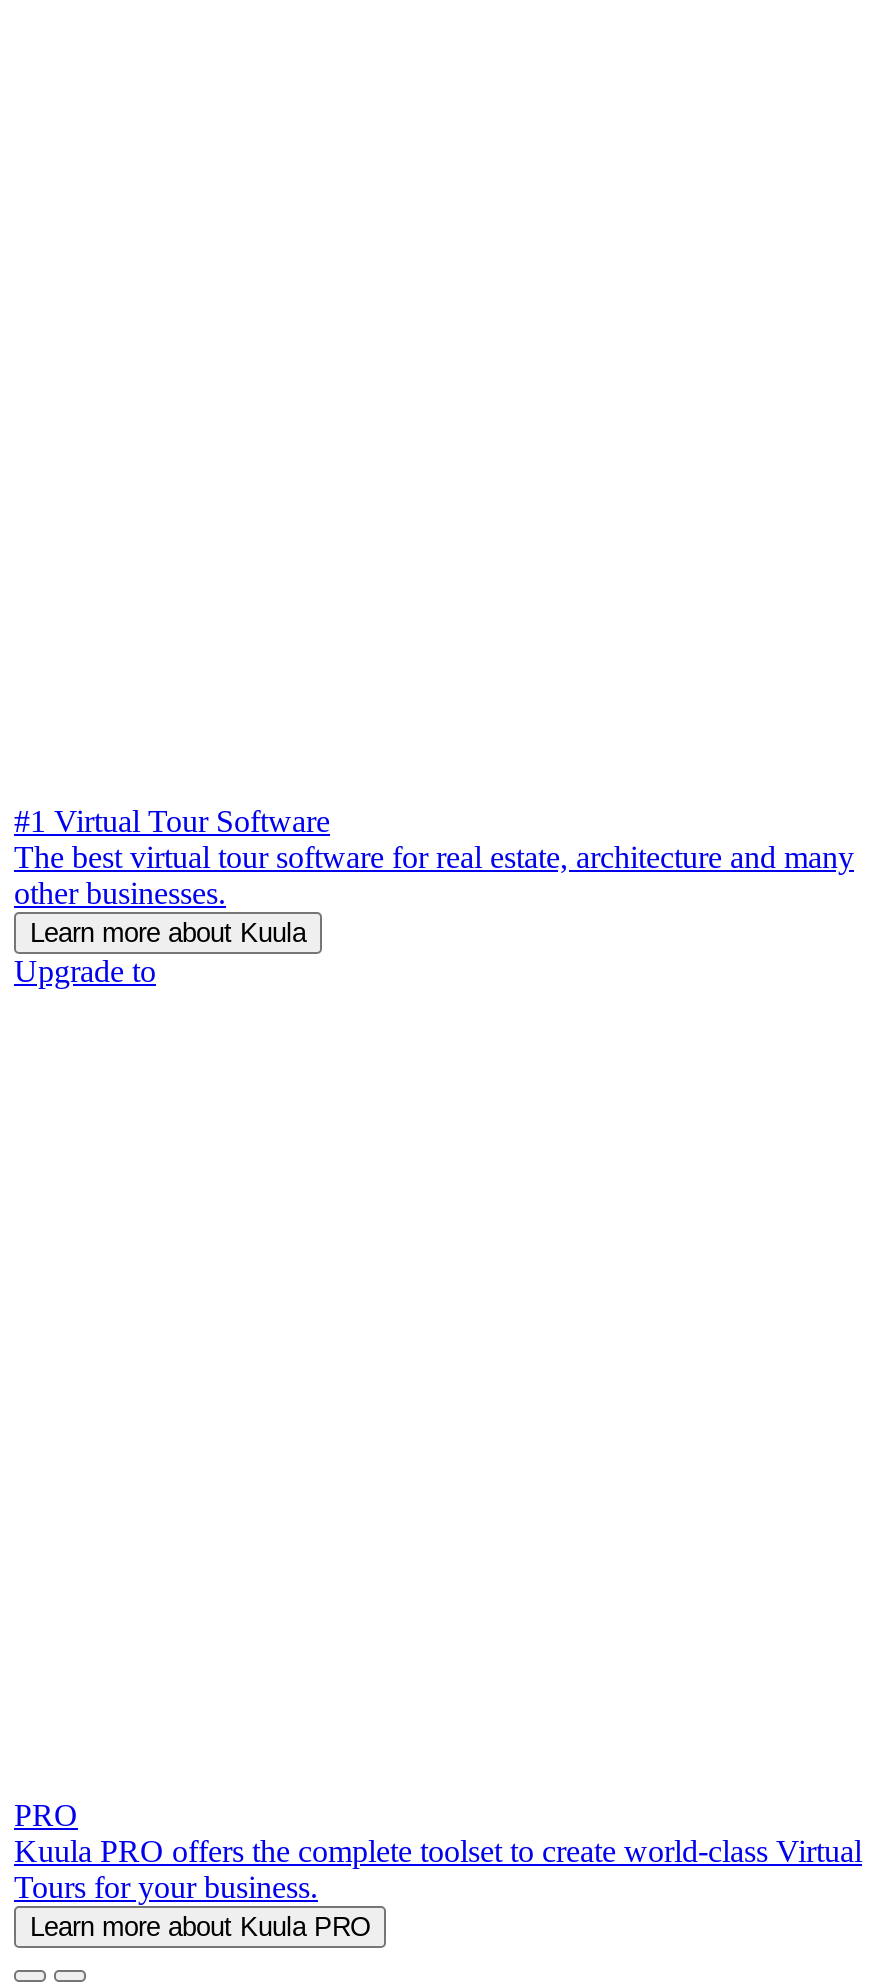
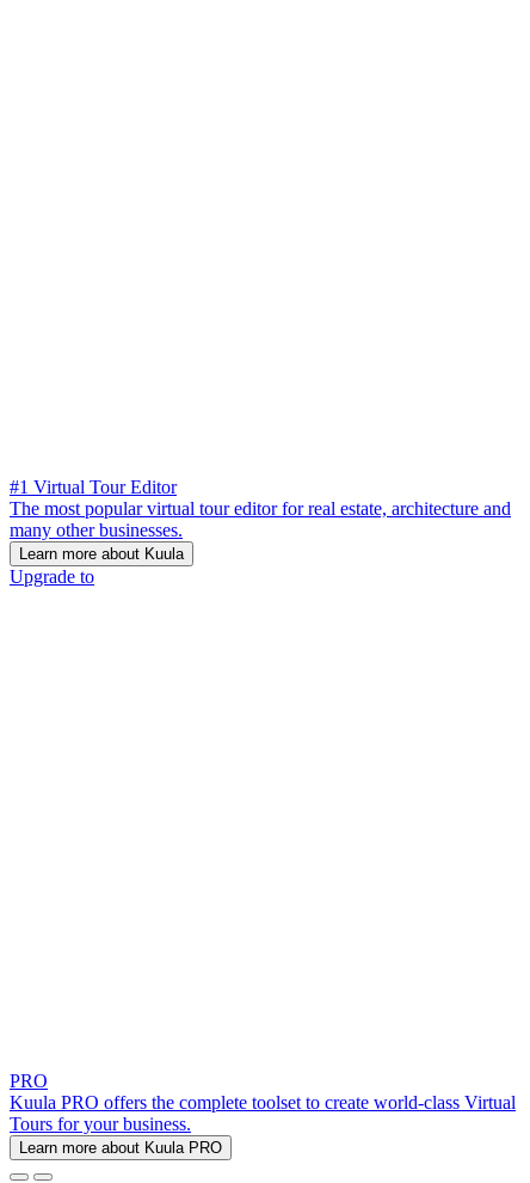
- #1 Virtual Tour Software
- The best virtual tour software for real estate, architecture and many
- other businesses.
+ #1 Virtual Tour Editor
+ The most popular virtual tour editor for real estate, architecture and
+ many other businesses.
